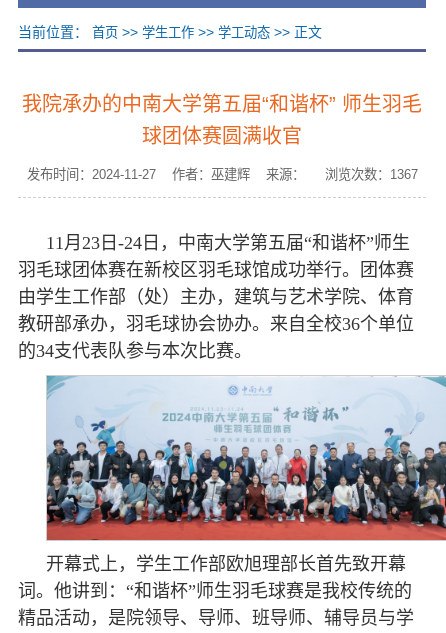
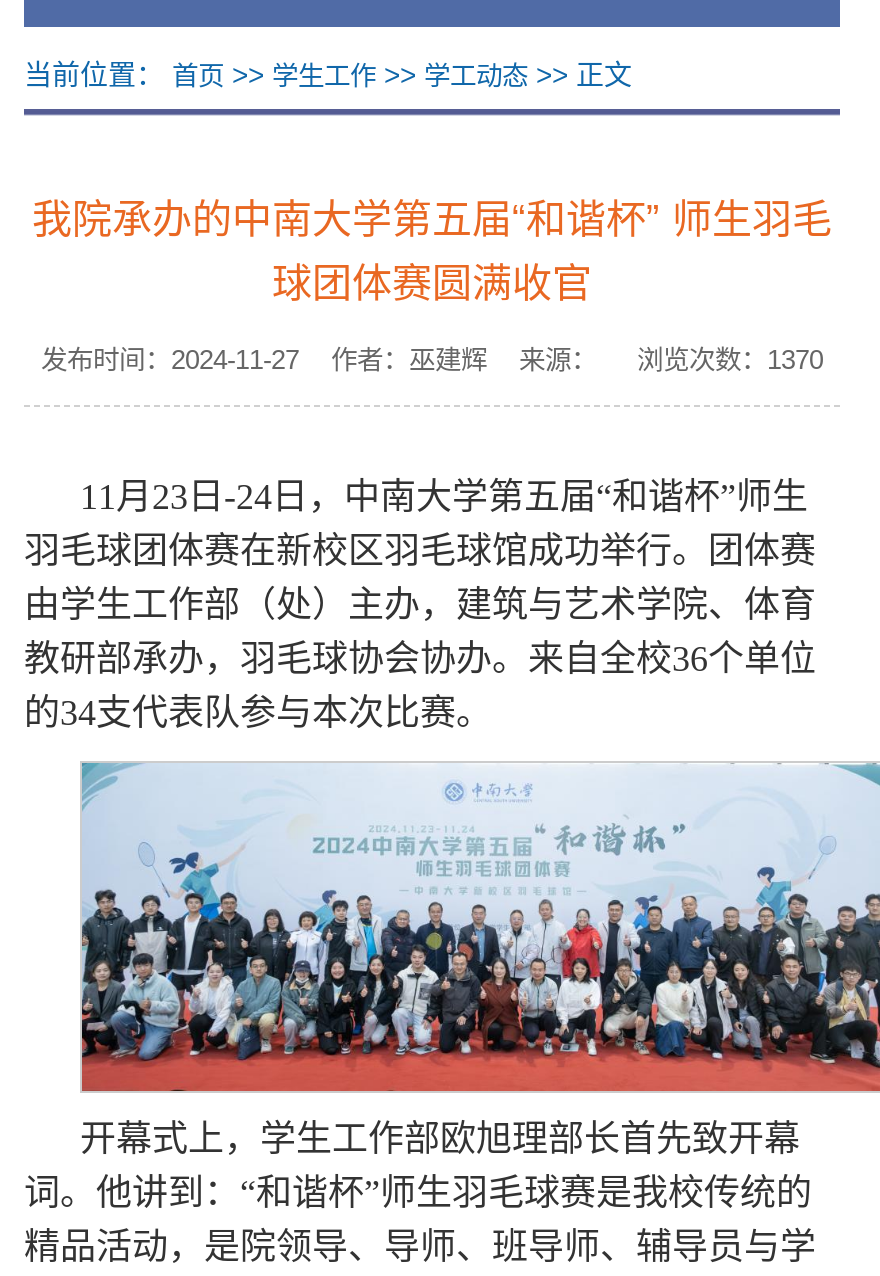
- 发布时间：2024-11-27 作者：巫建辉 来源： 浏览次数：1367
+ 发布时间：2024-11-27 作者：巫建辉 来源： 浏览次数：1370
